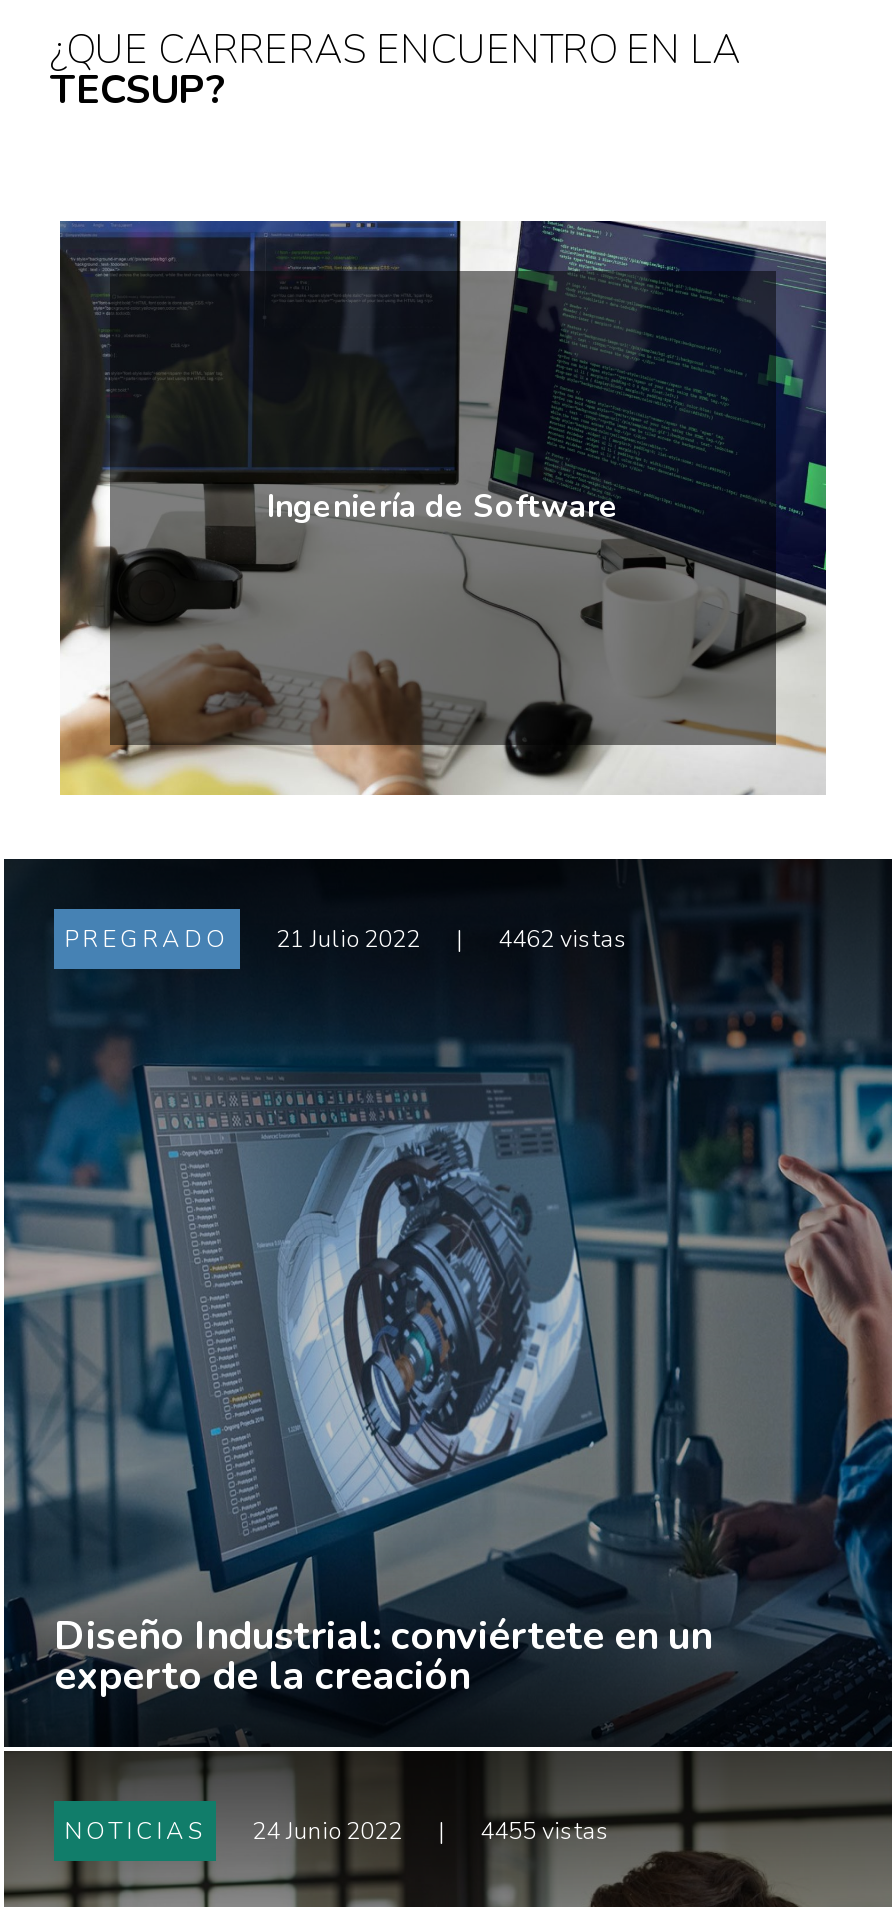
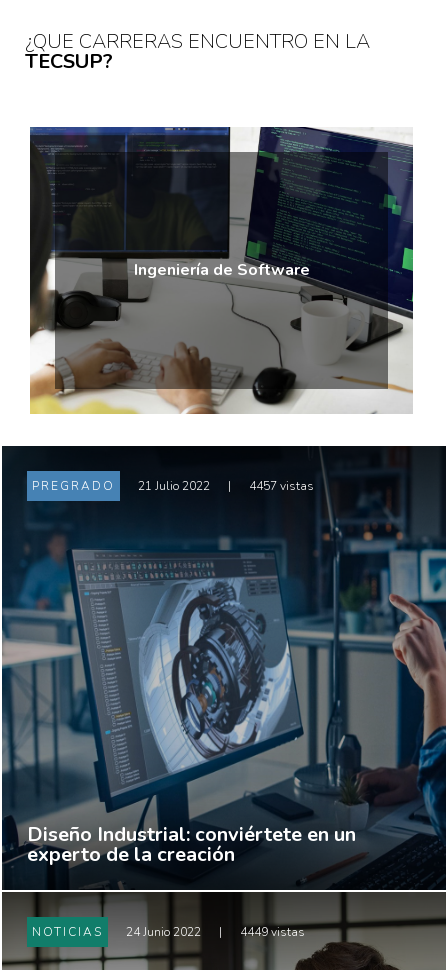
- 4462 vistas
+ 4457 vistas

- 4455 vistas
+ 4449 vistas
